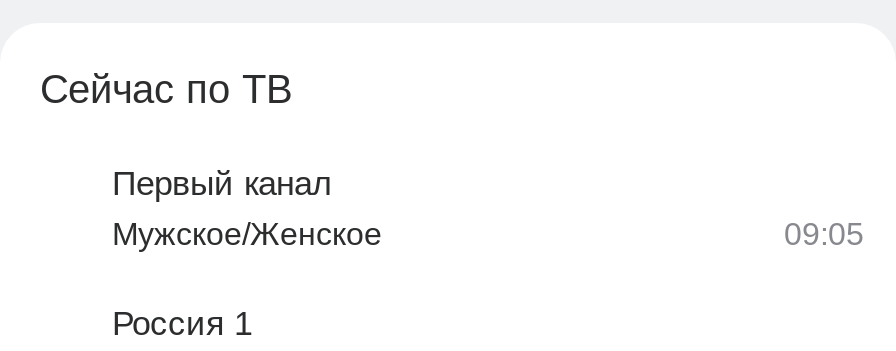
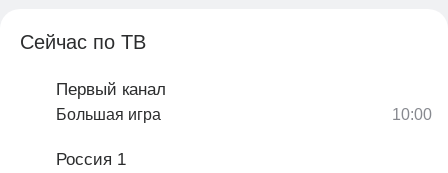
- Мужское/Женское
+ Большая игра
